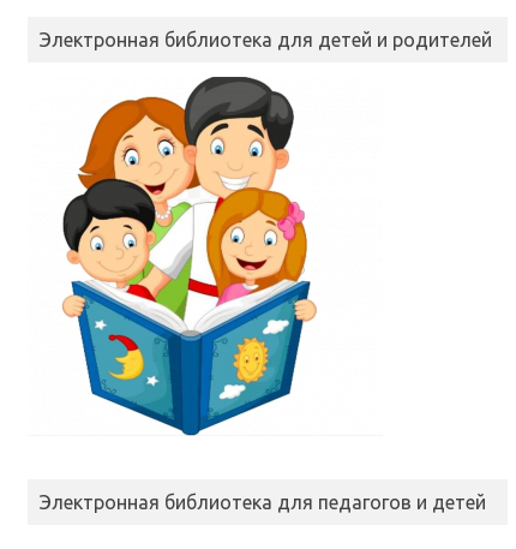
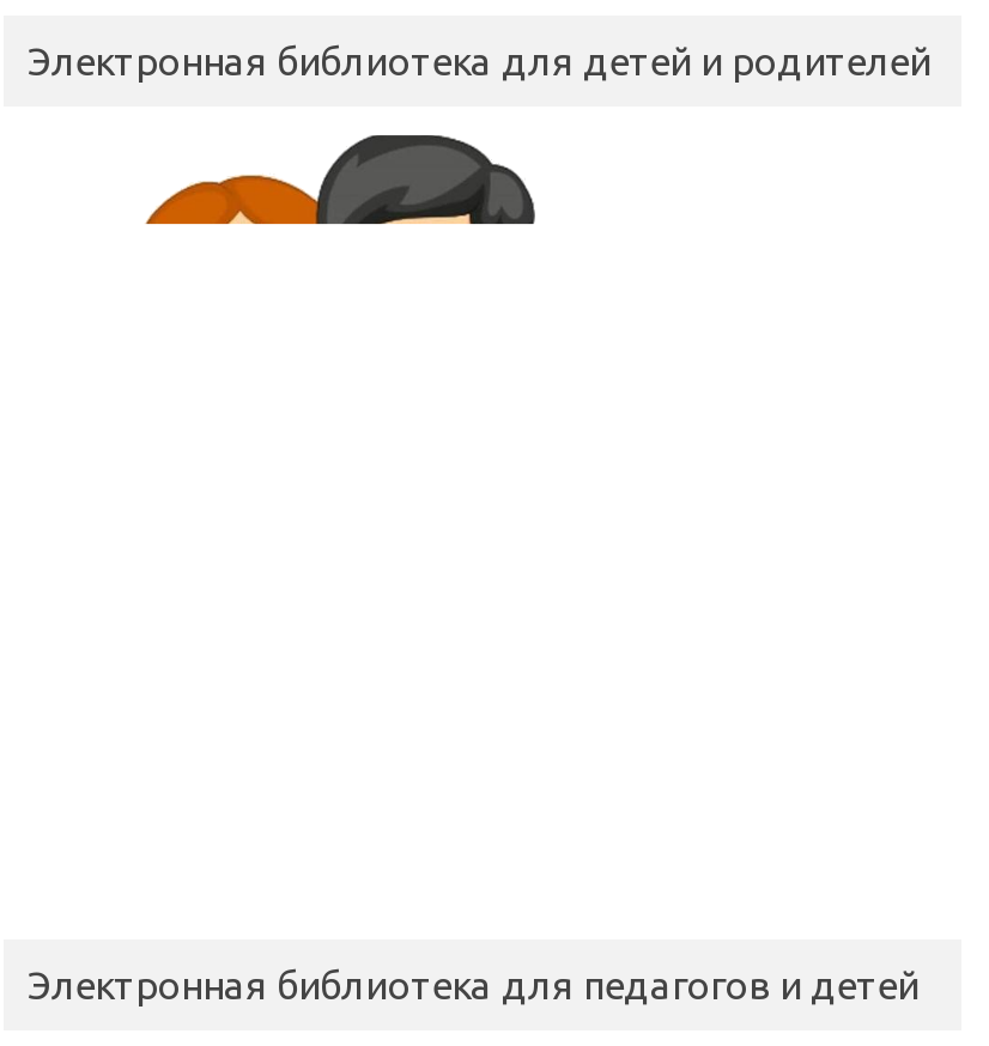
- [image]
